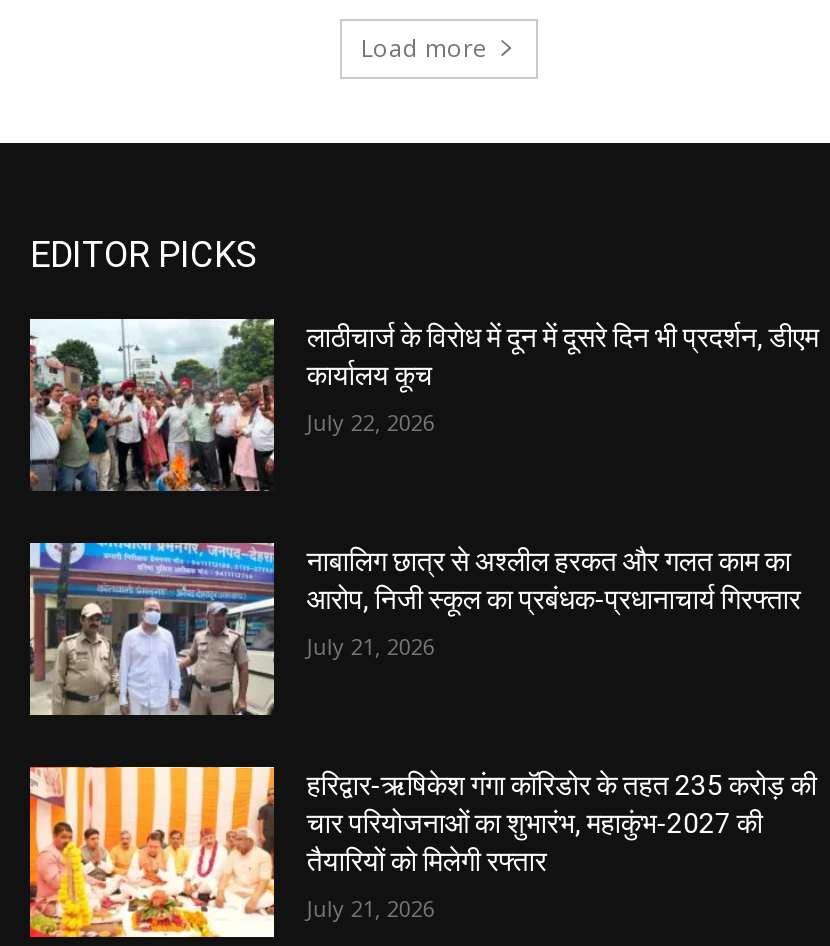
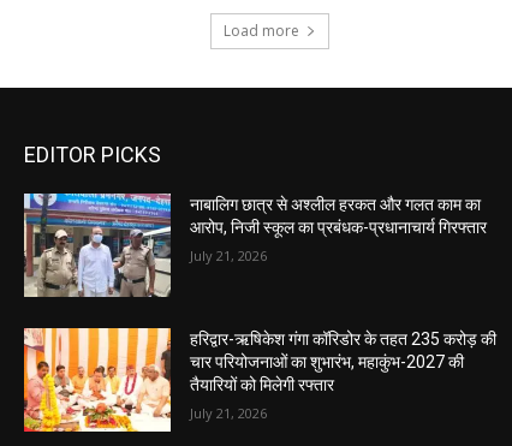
- [image]
- लाठीचार्ज के विरोध में दून में दूसरे दिन भी प्रदर्शन, डीएम
- कार्यालय कूच
- July 22, 2026
